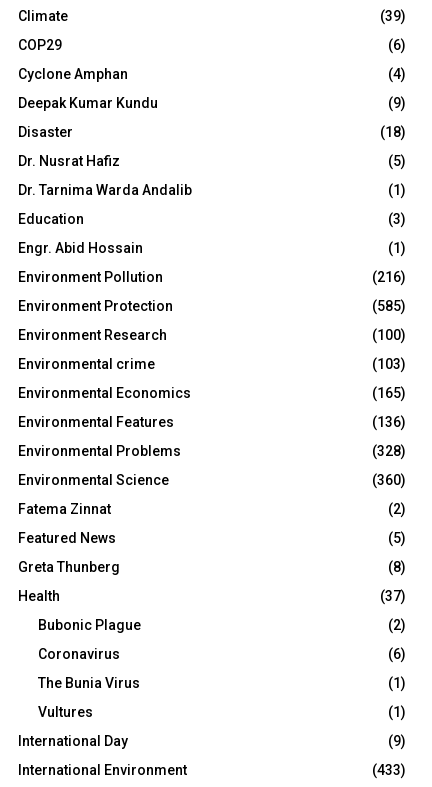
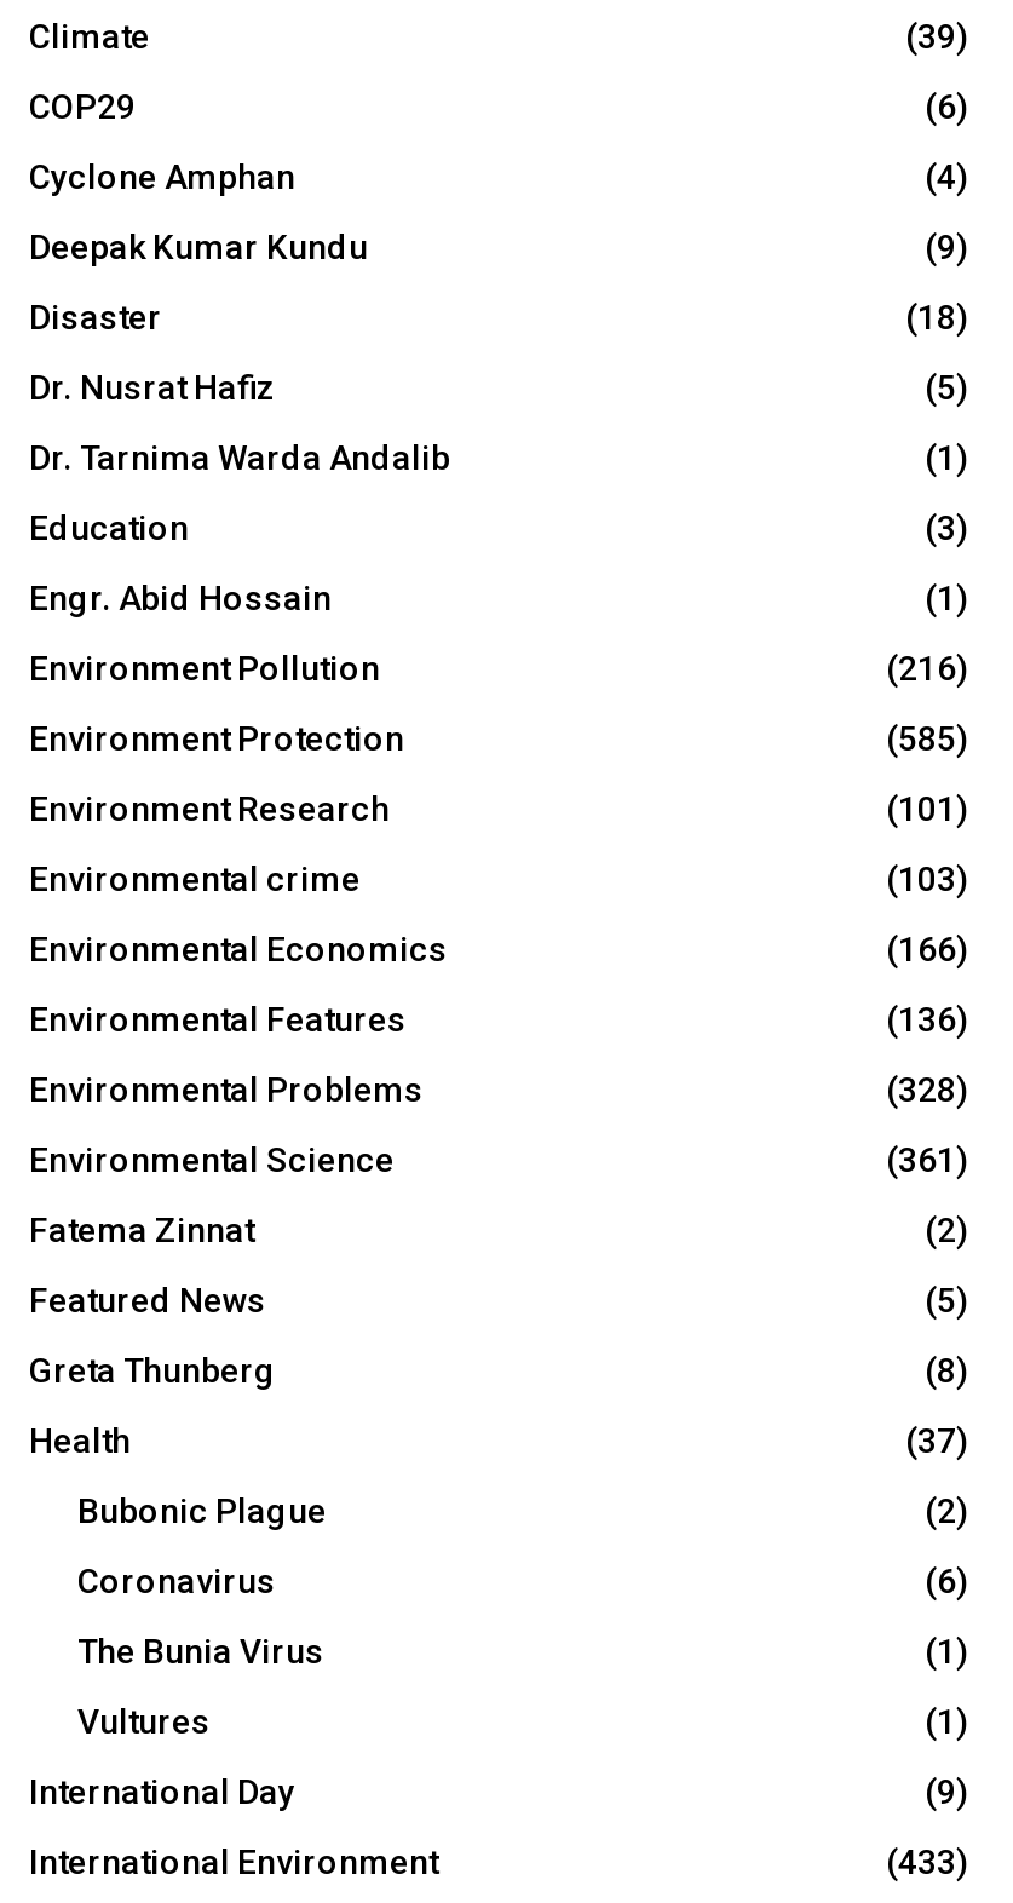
- (100)
+ (101)

- (165)
+ (166)

- (360)
+ (361)
